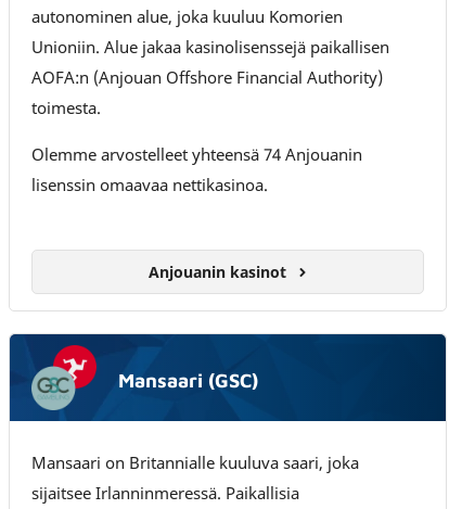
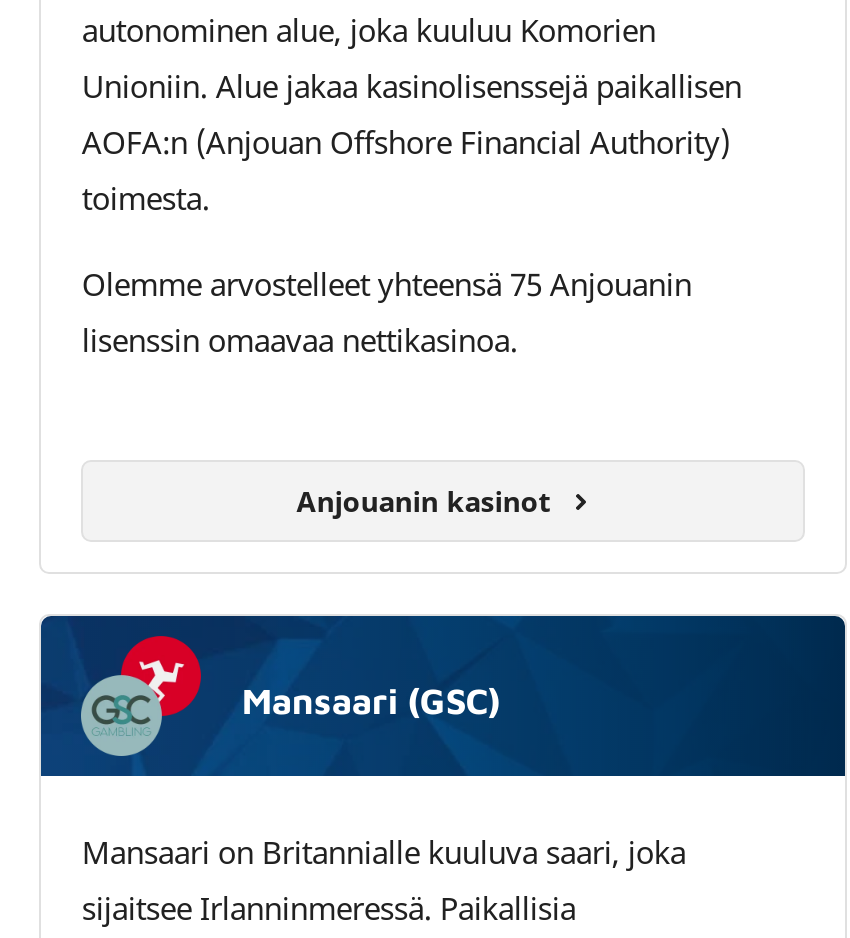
- Olemme arvostelleet yhteensä 74 Anjouanin
+ Olemme arvostelleet yhteensä 75 Anjouanin
